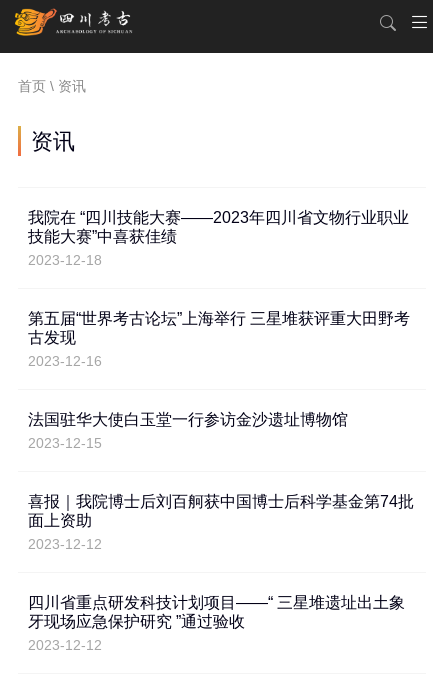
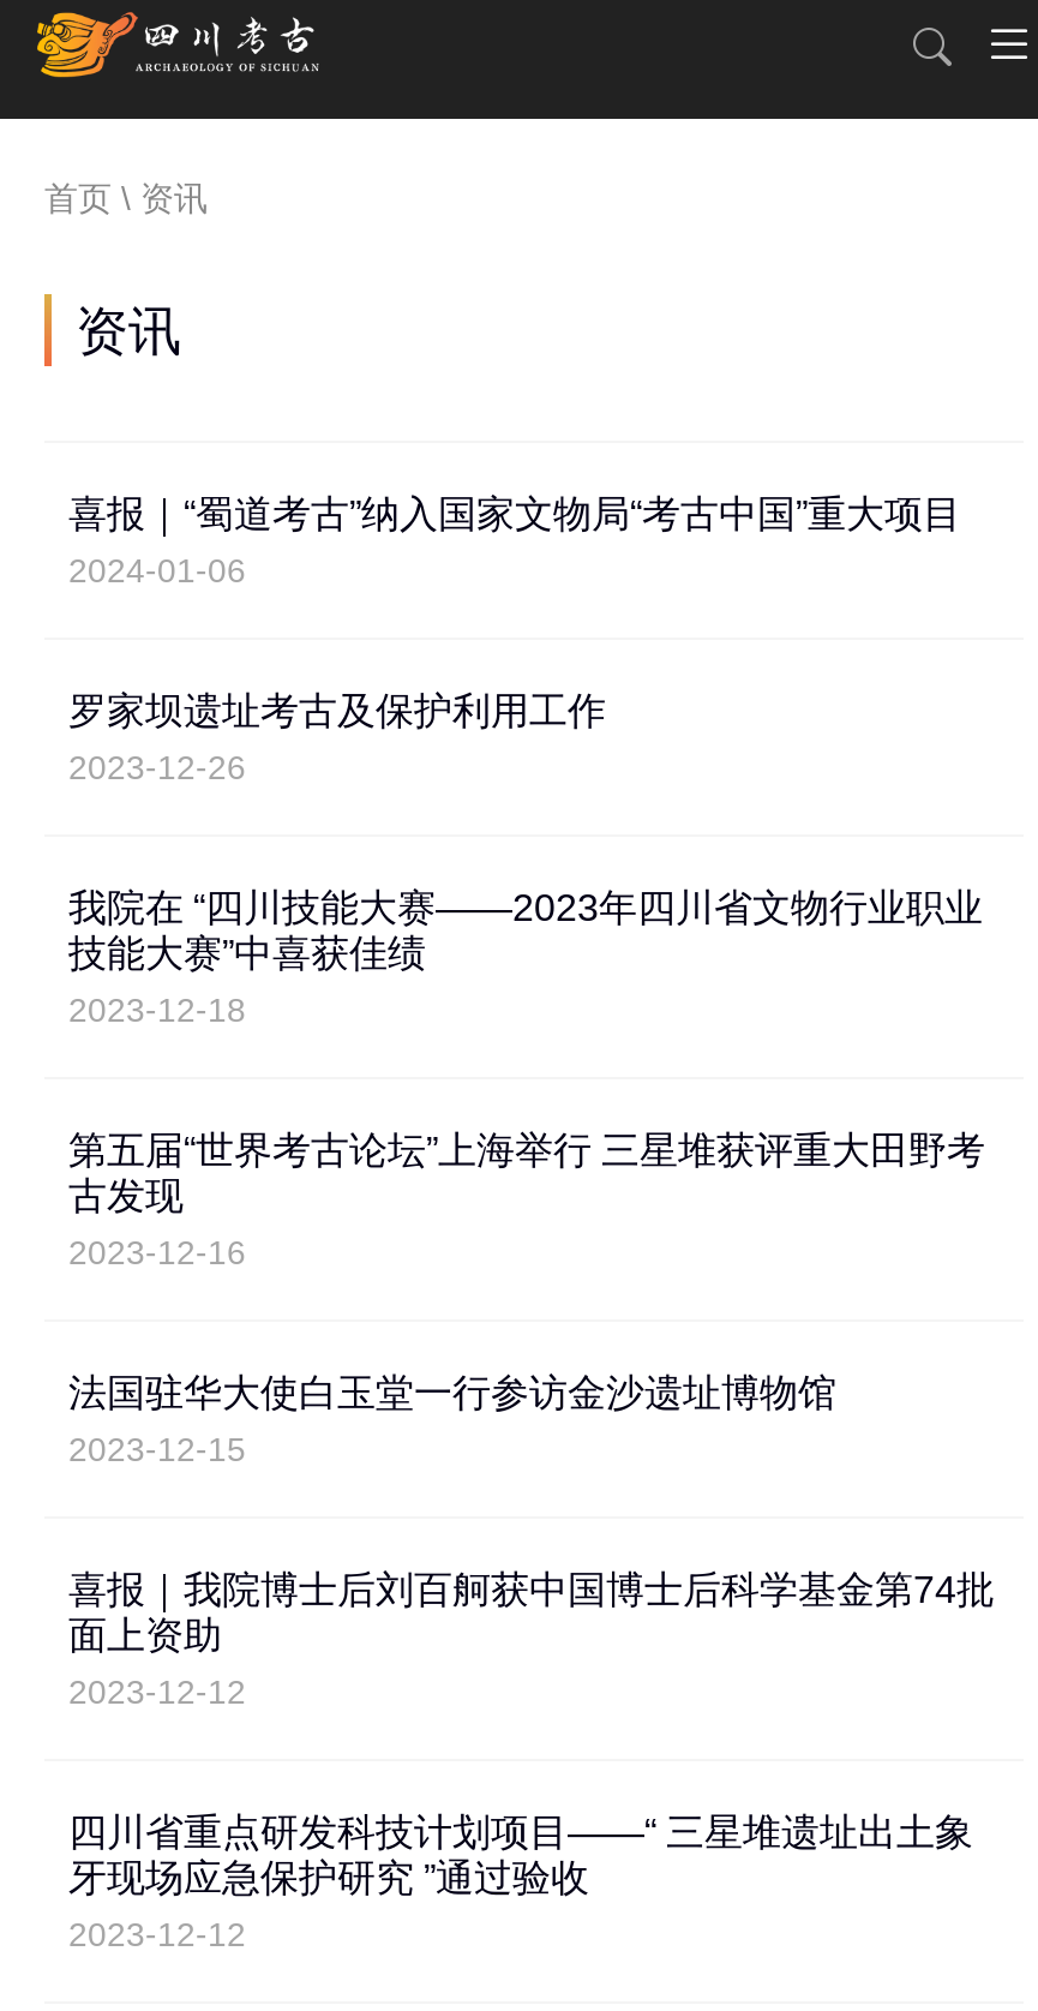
+ 喜报｜“蜀道考古”纳入国家文物局“考古中国”重大项目
+ 2024-01-06
+ 罗家坝遗址考古及保护利用工作
+ 2023-12-26
